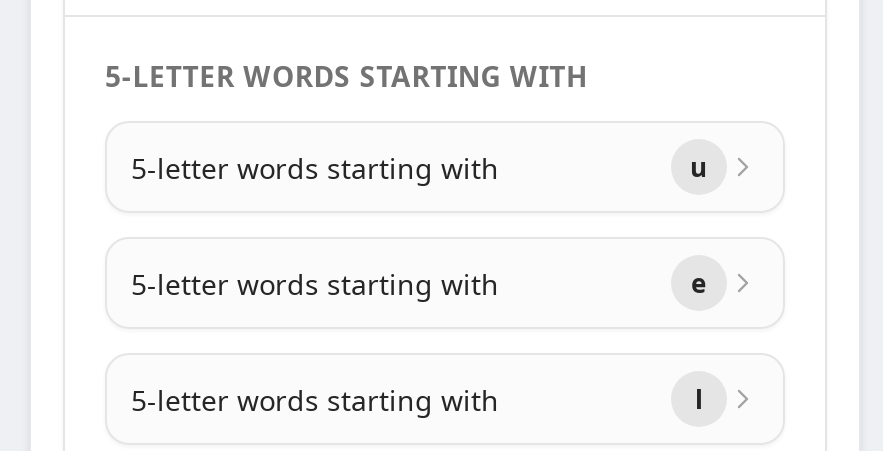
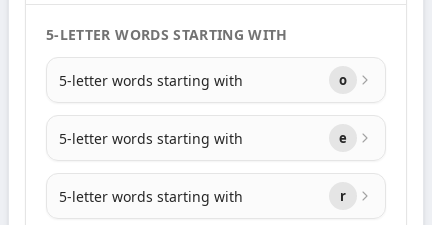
- u
+ o

- l
+ r
